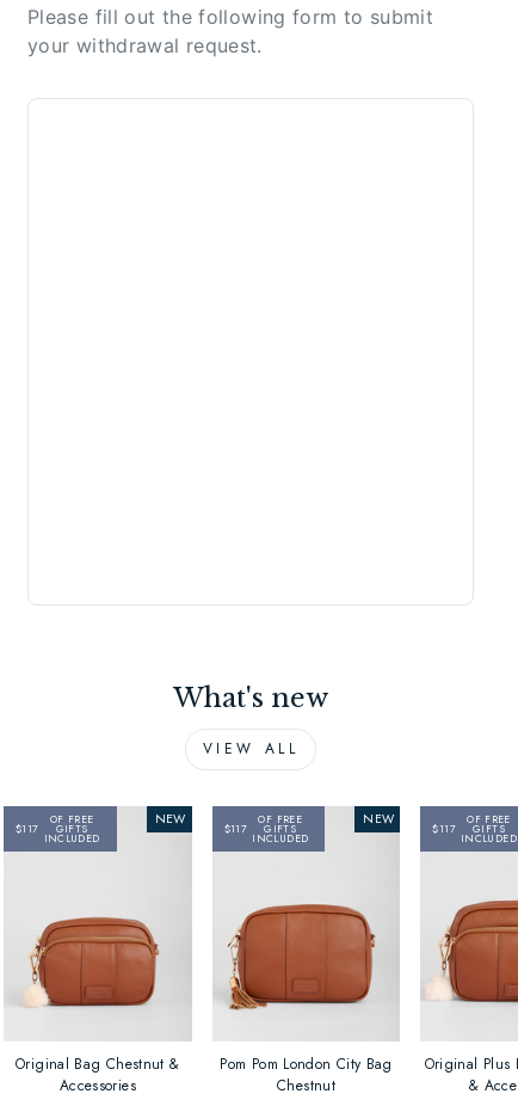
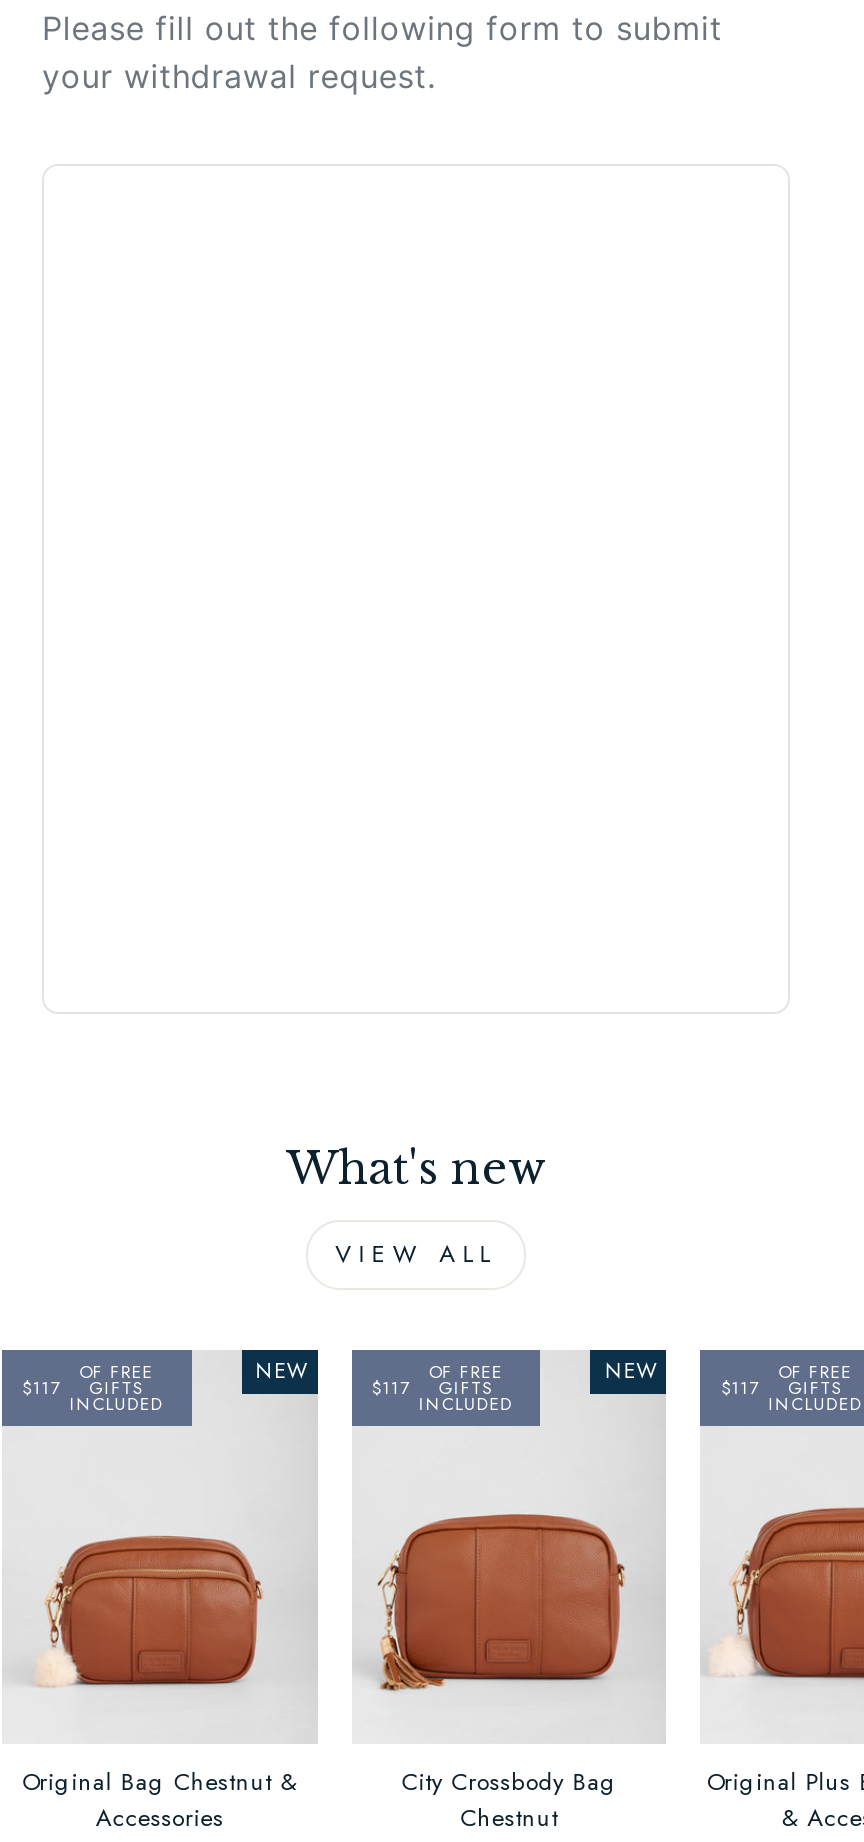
- Pom Pom London City Bag
+ City Crossbody Bag
